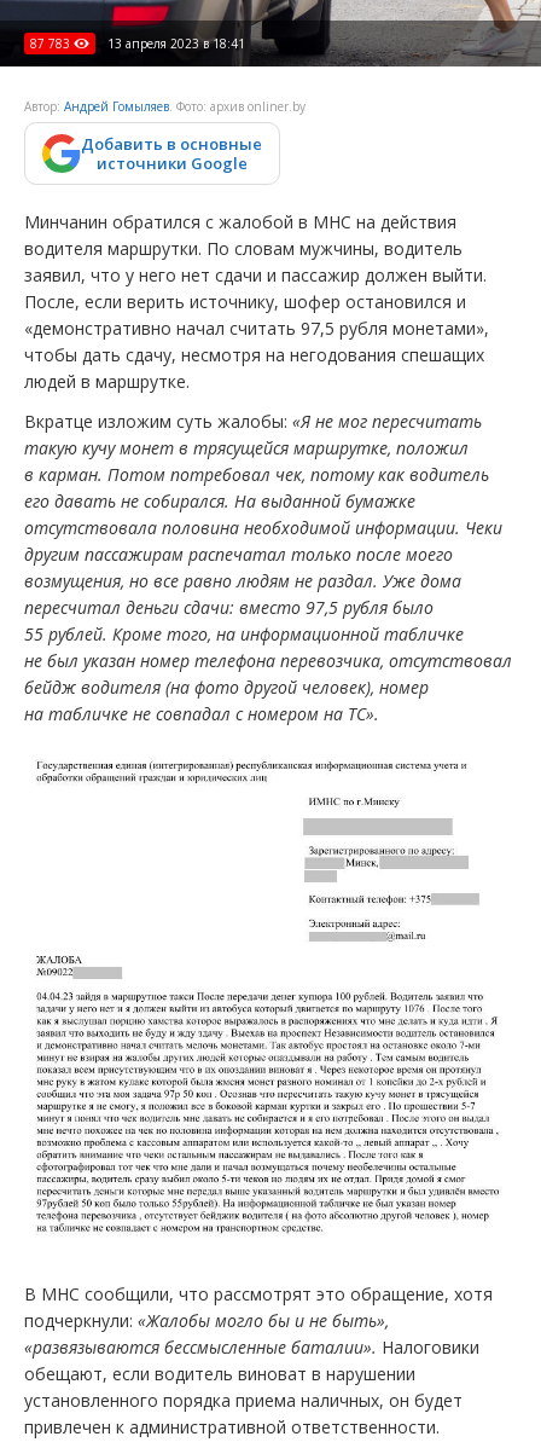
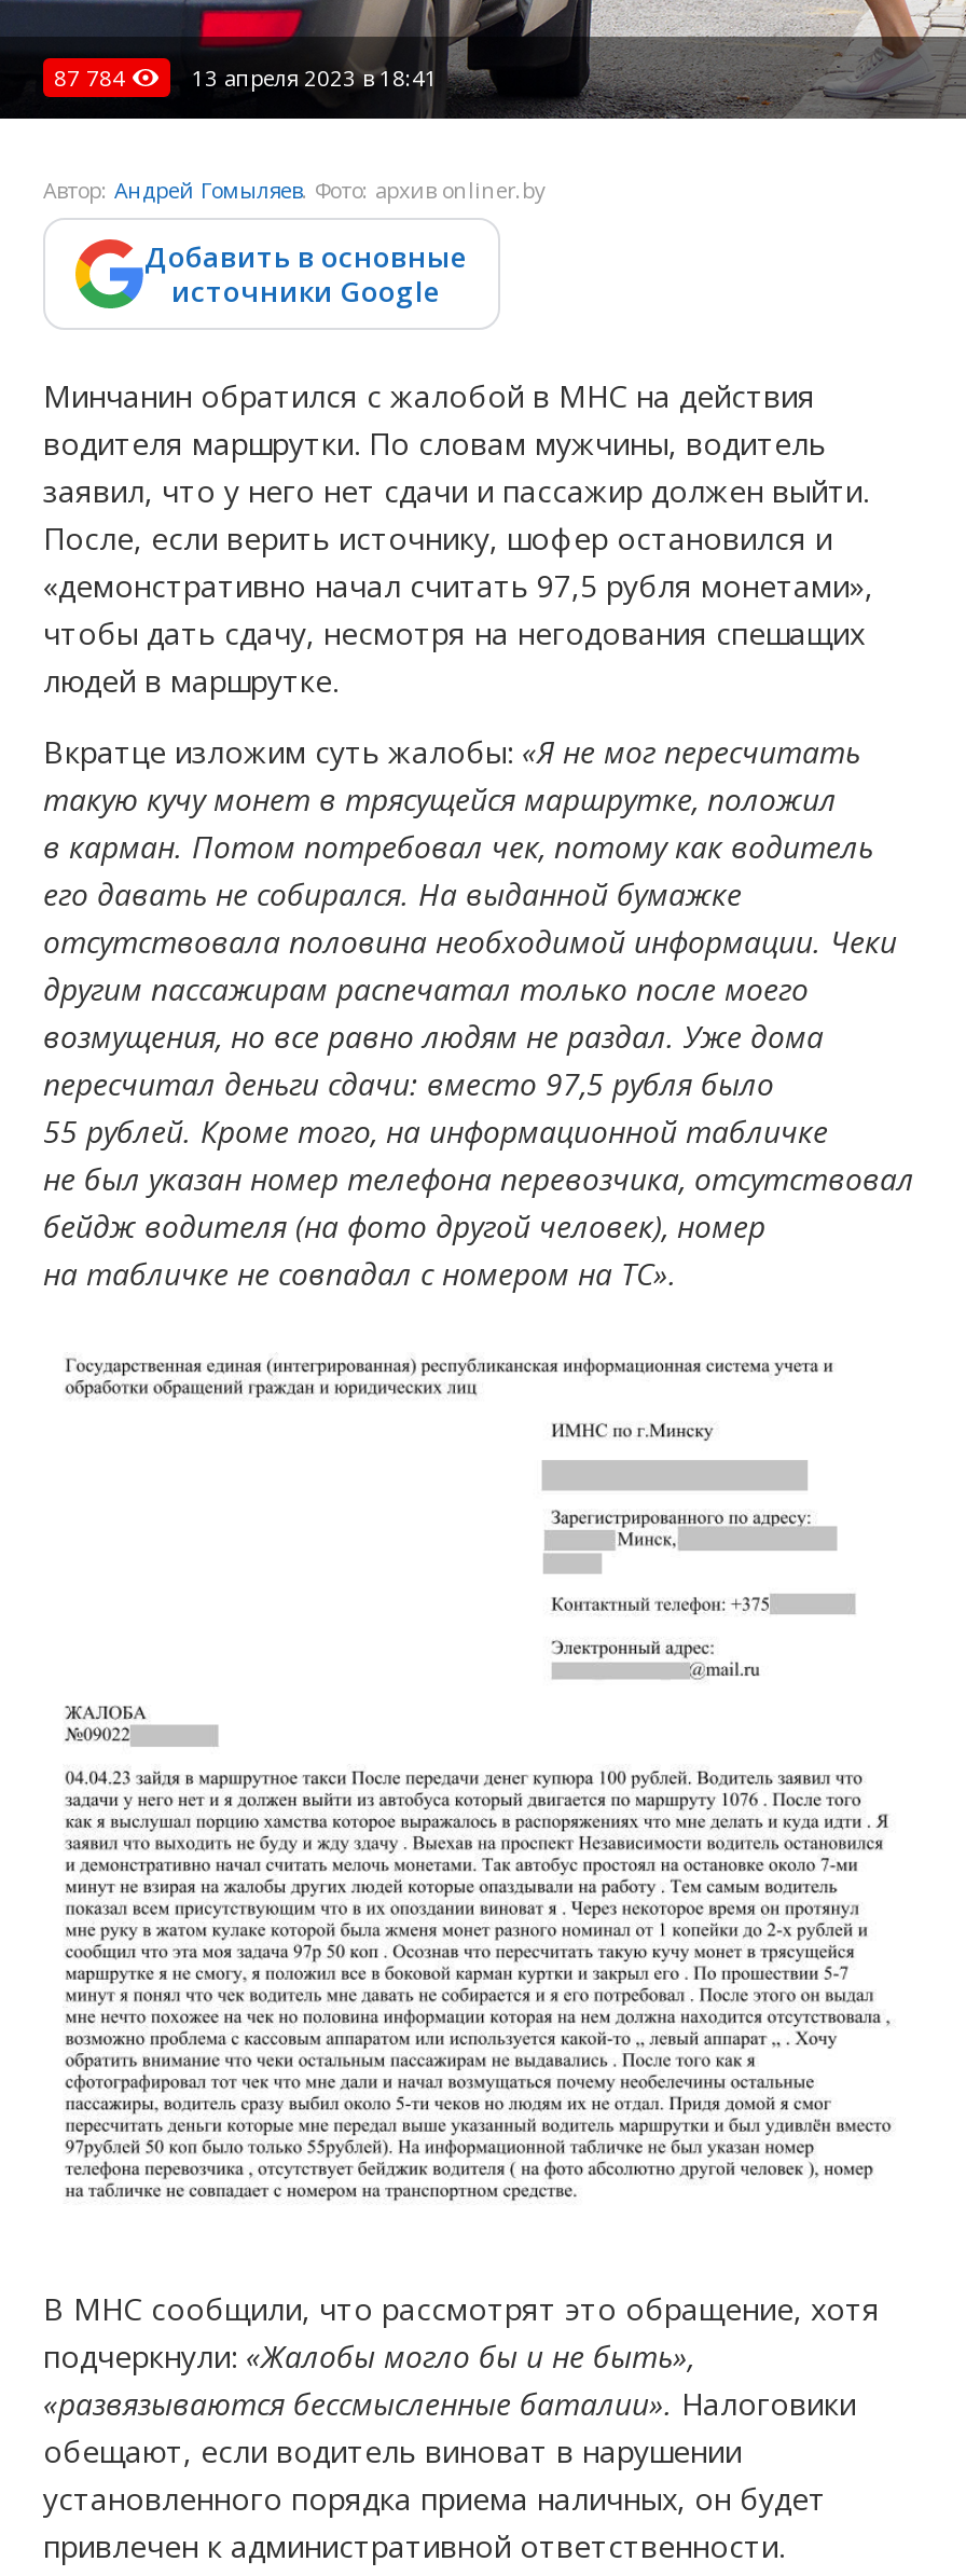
- 87 783 13 апреля 2023 в 18:41
+ 87 784 13 апреля 2023 в 18:41
